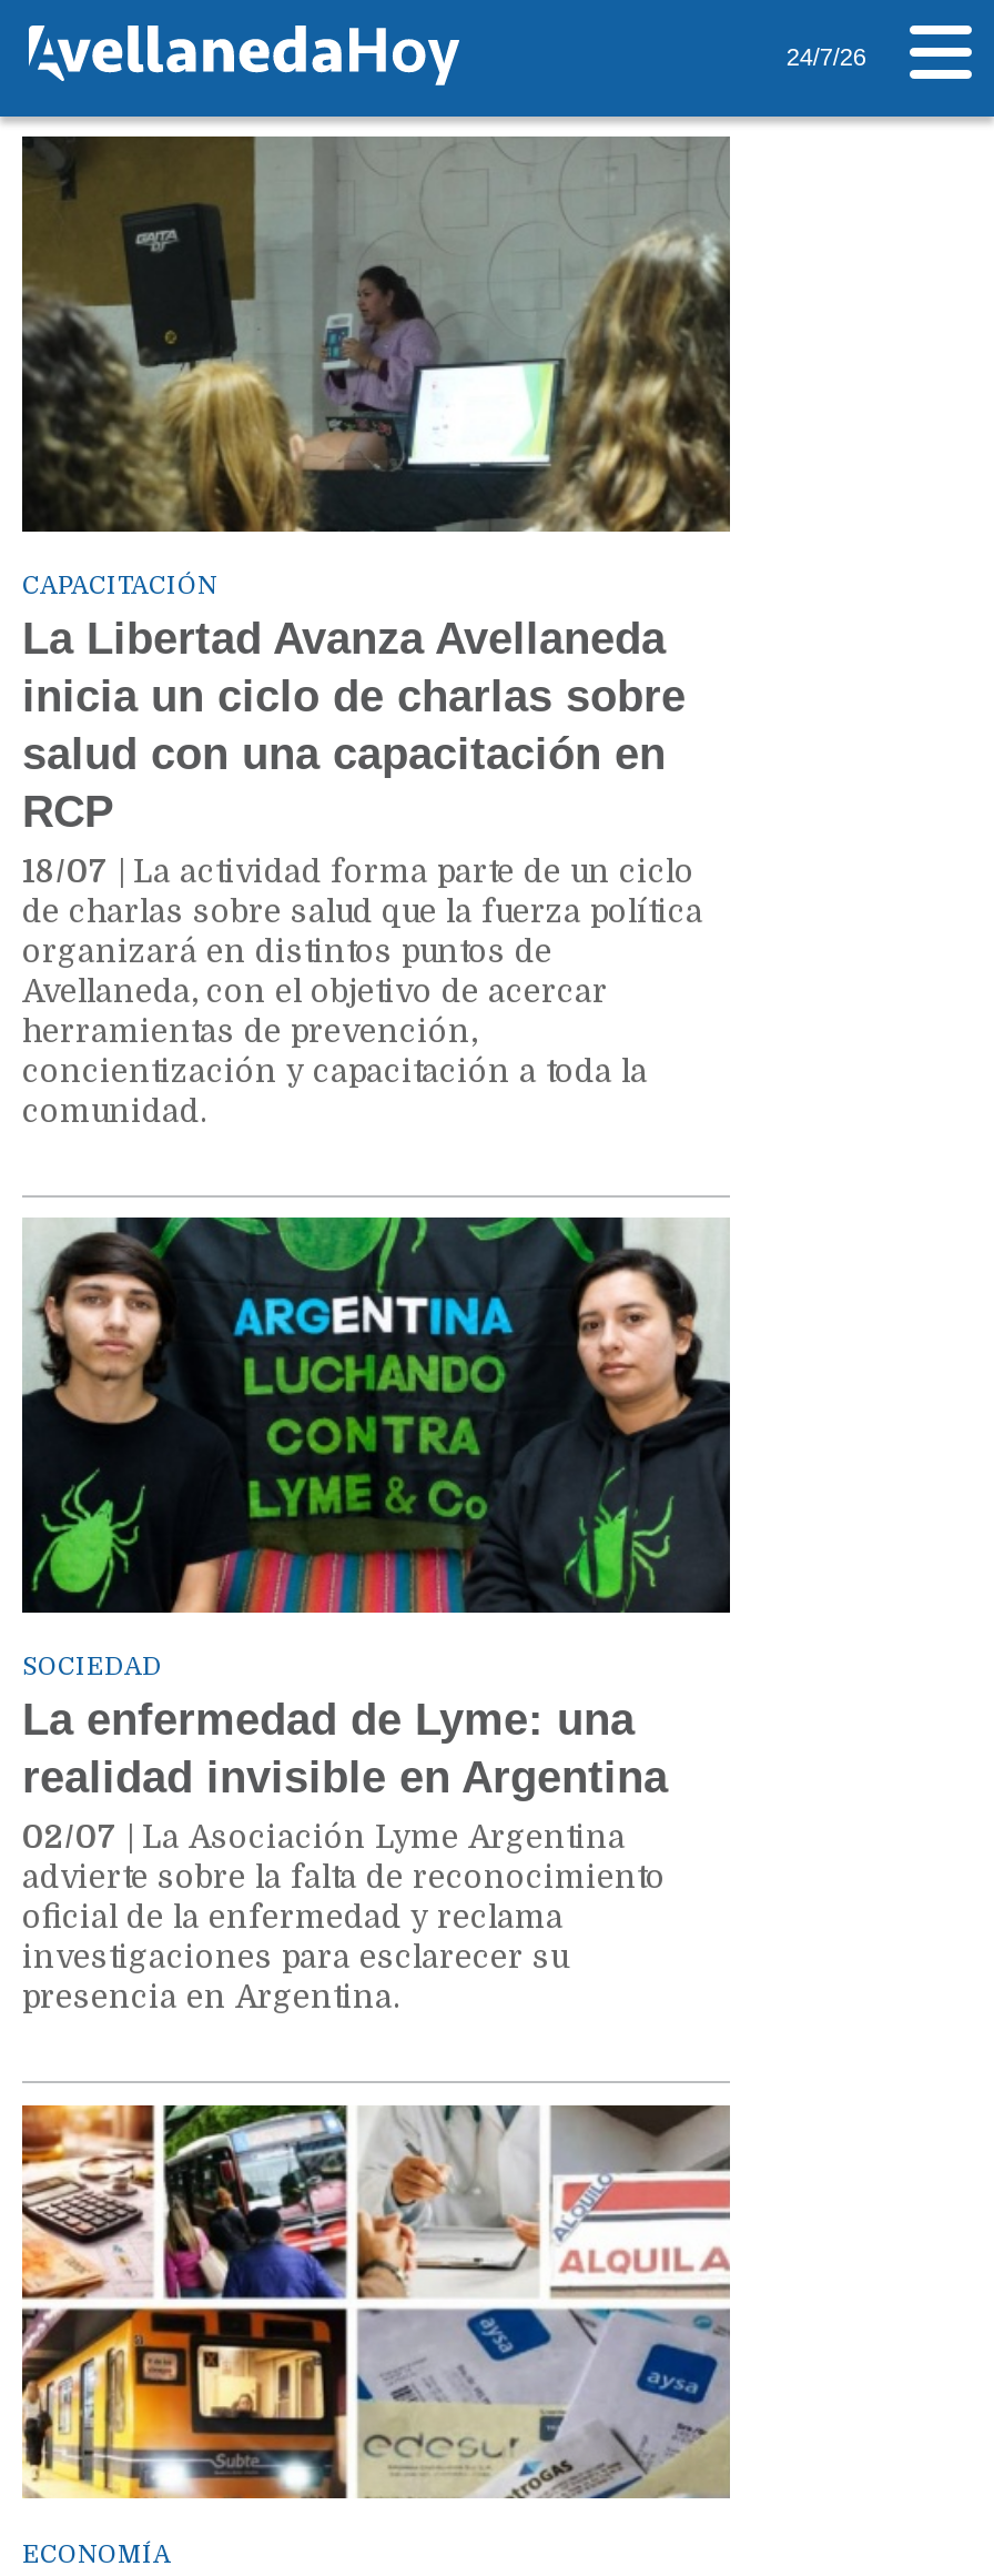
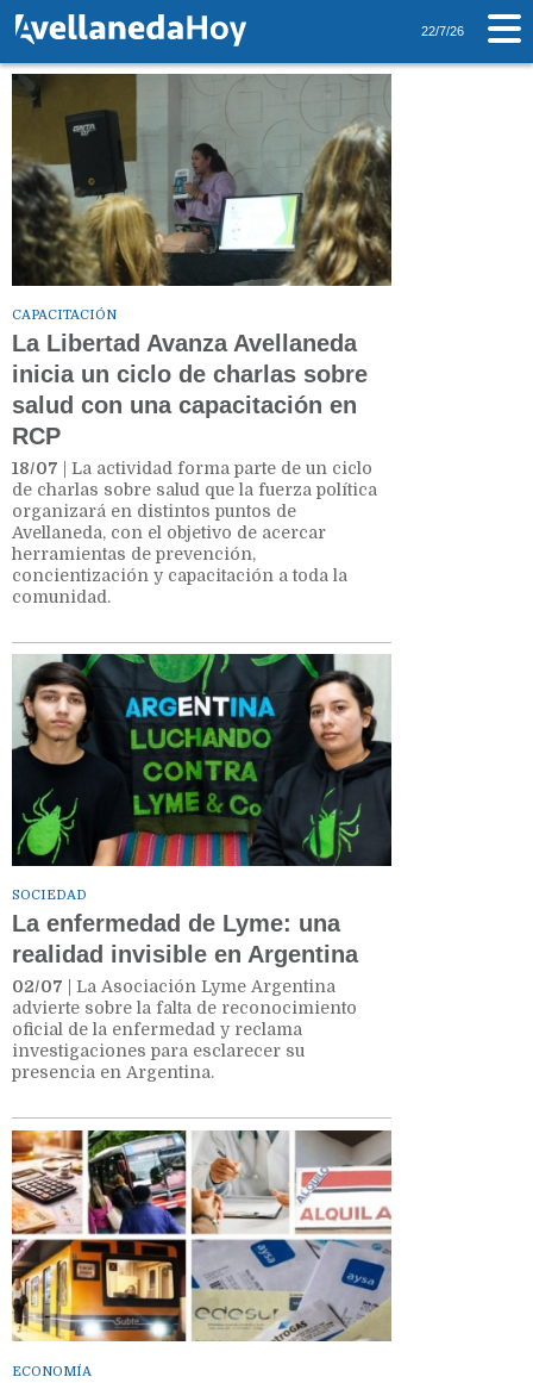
- 24/7/26
+ 22/7/26
